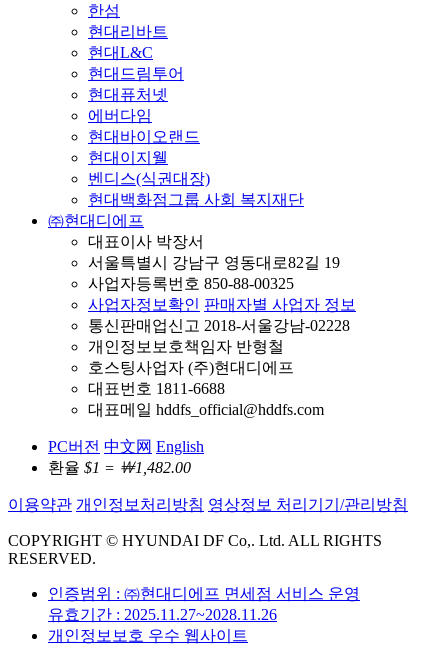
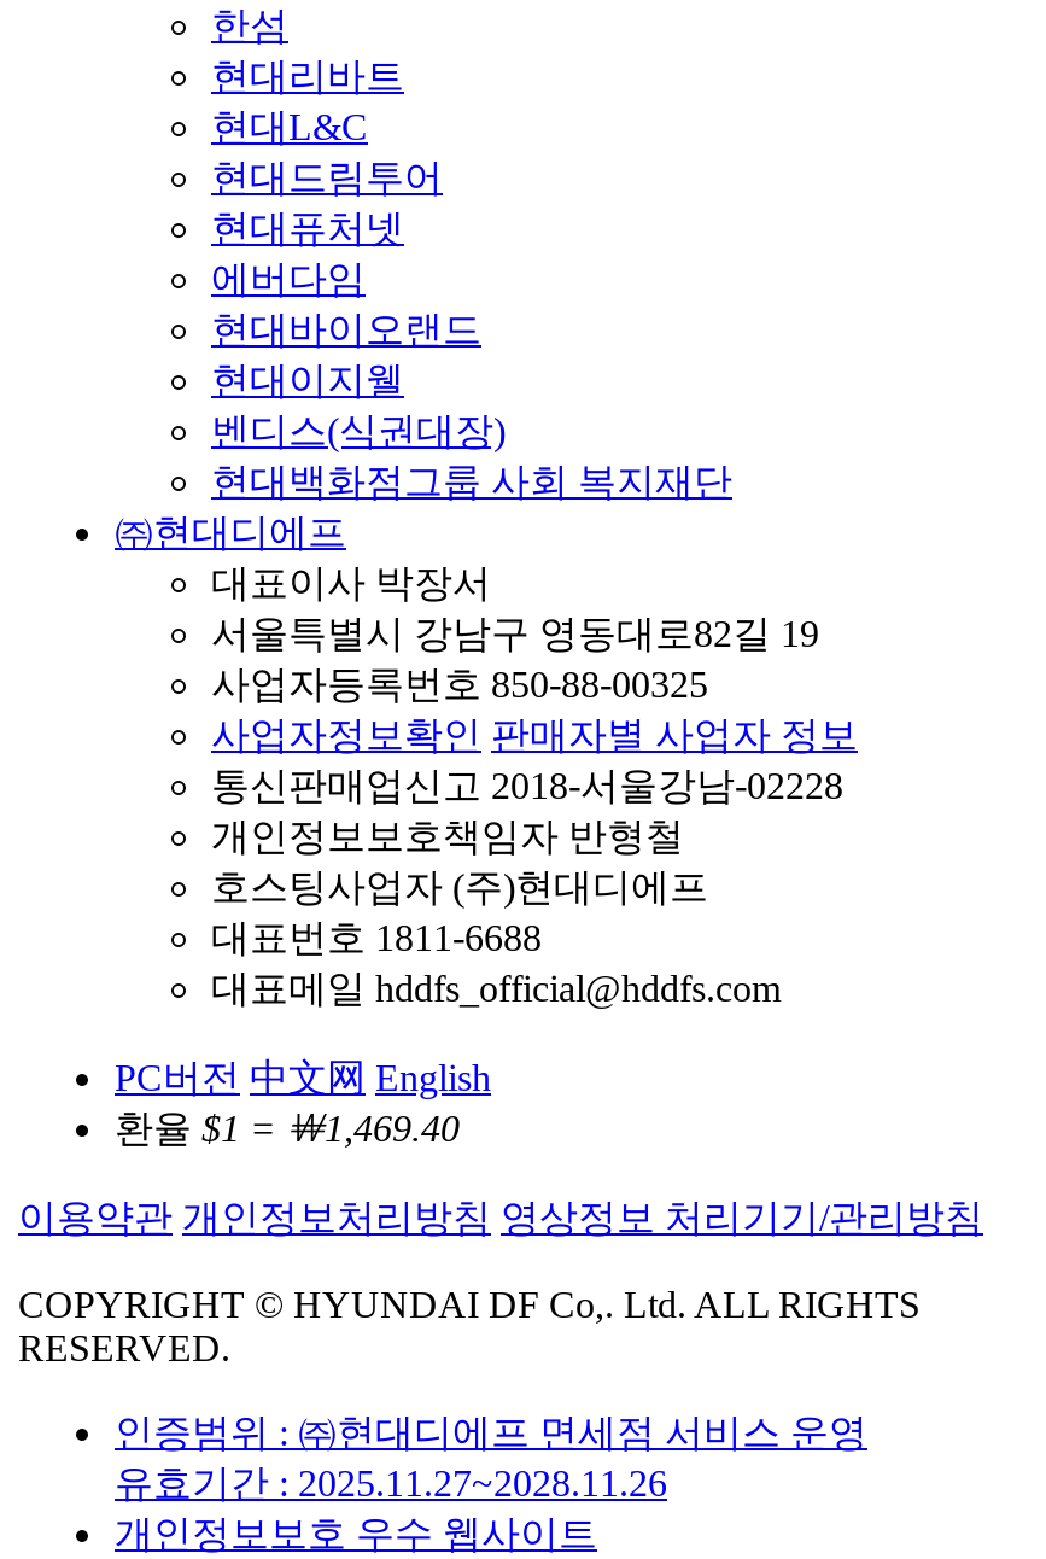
- 환율 $1 = ￦1,482.00
+ 환율 $1 = ￦1,469.40
